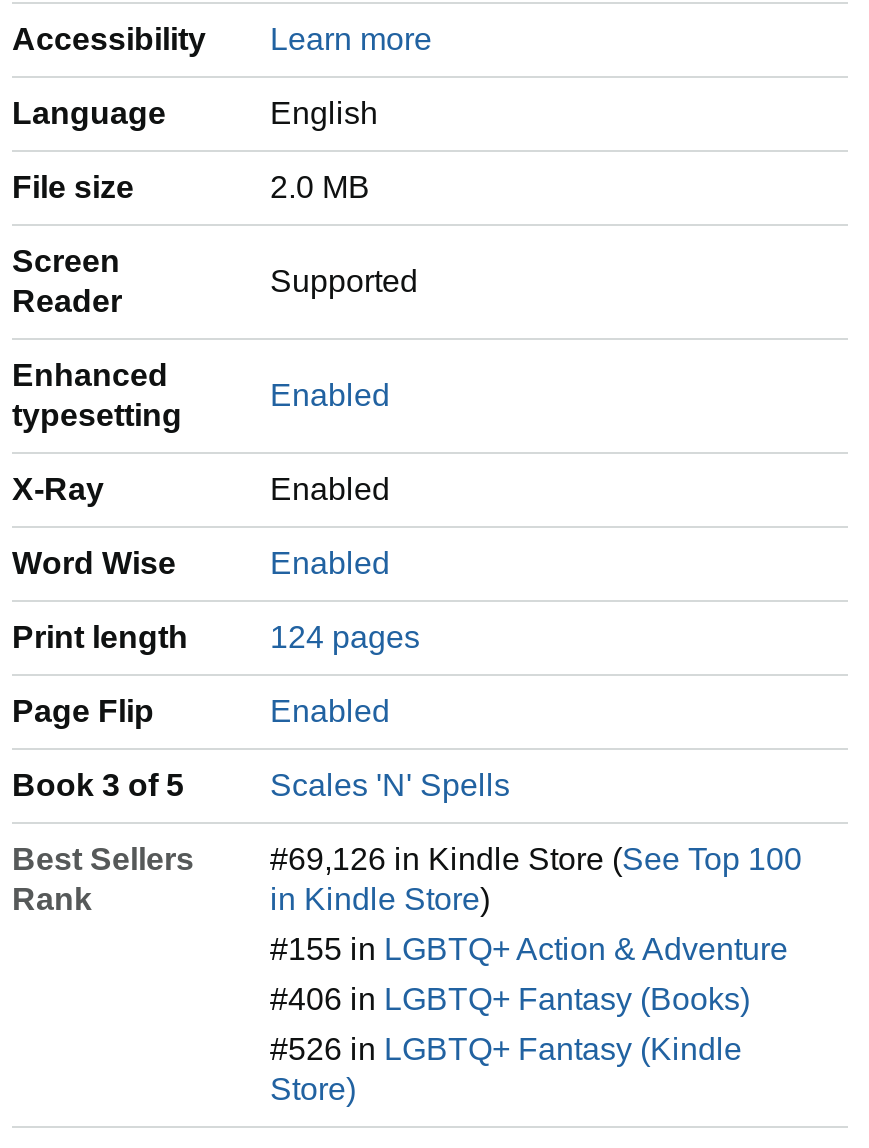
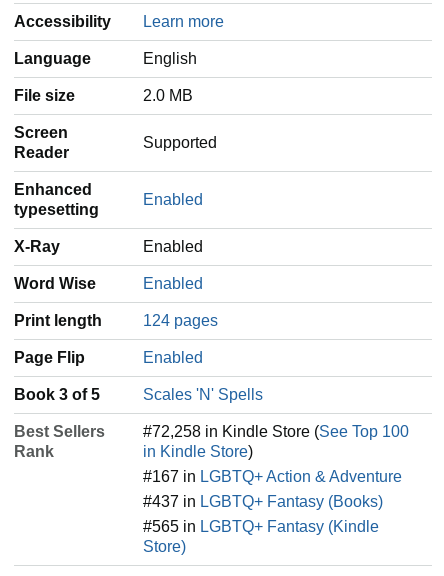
- #69,126 in Kindle Store (See Top 100
+ #72,258 in Kindle Store (See Top 100

- #155 in LGBTQ+ Action & Adventure
+ #167 in LGBTQ+ Action & Adventure

- #406 in LGBTQ+ Fantasy (Books)
+ #437 in LGBTQ+ Fantasy (Books)

- #526 in LGBTQ+ Fantasy (Kindle
+ #565 in LGBTQ+ Fantasy (Kindle
